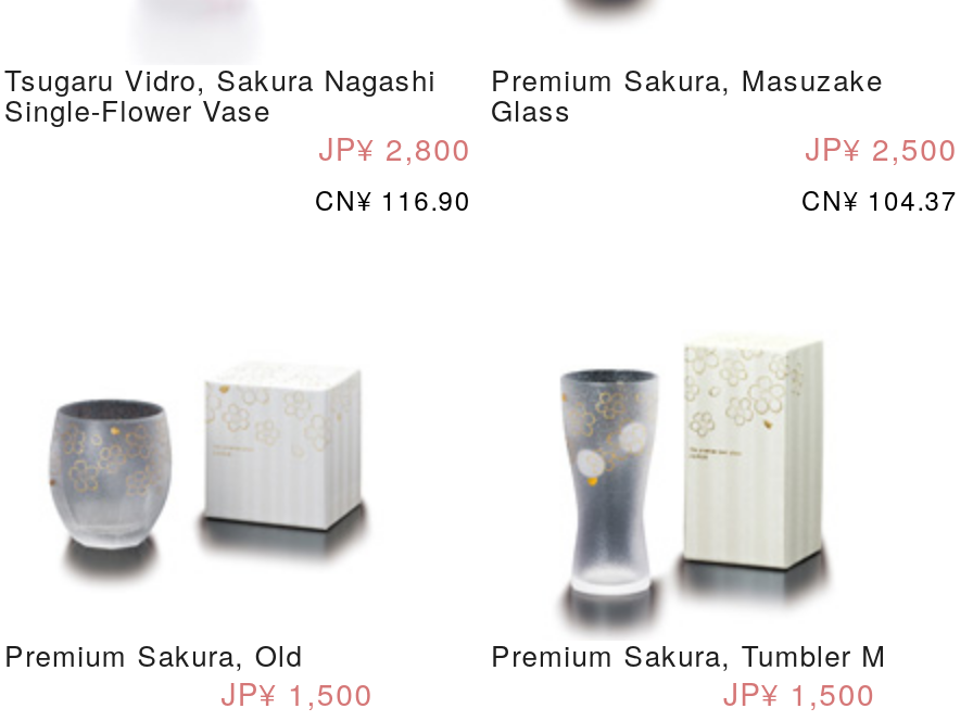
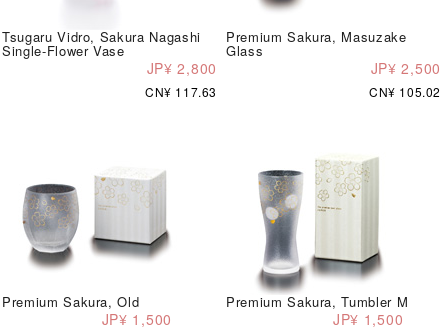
- CN¥ 116.90
+ CN¥ 117.63

- CN¥ 104.37
+ CN¥ 105.02
